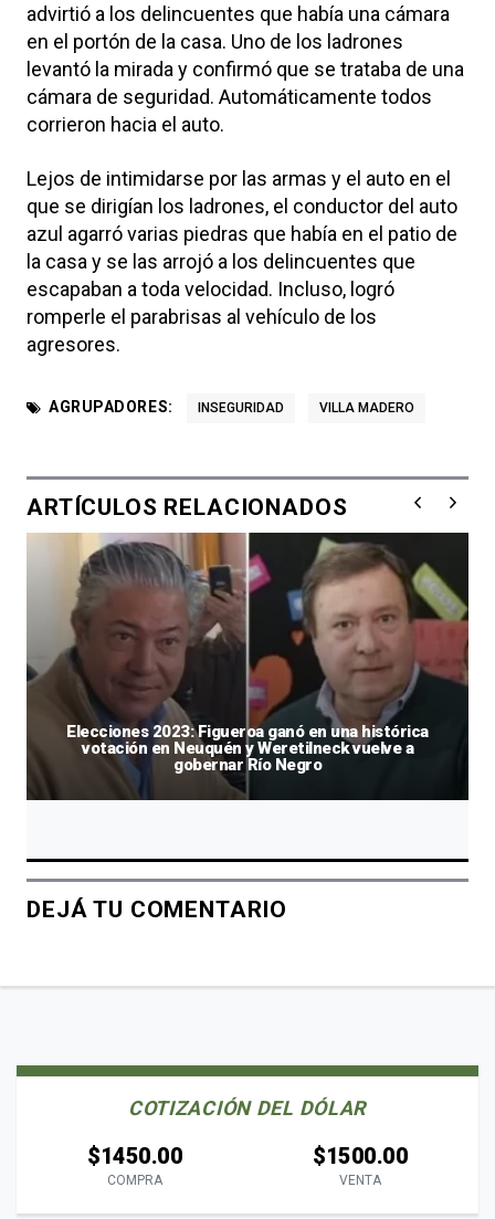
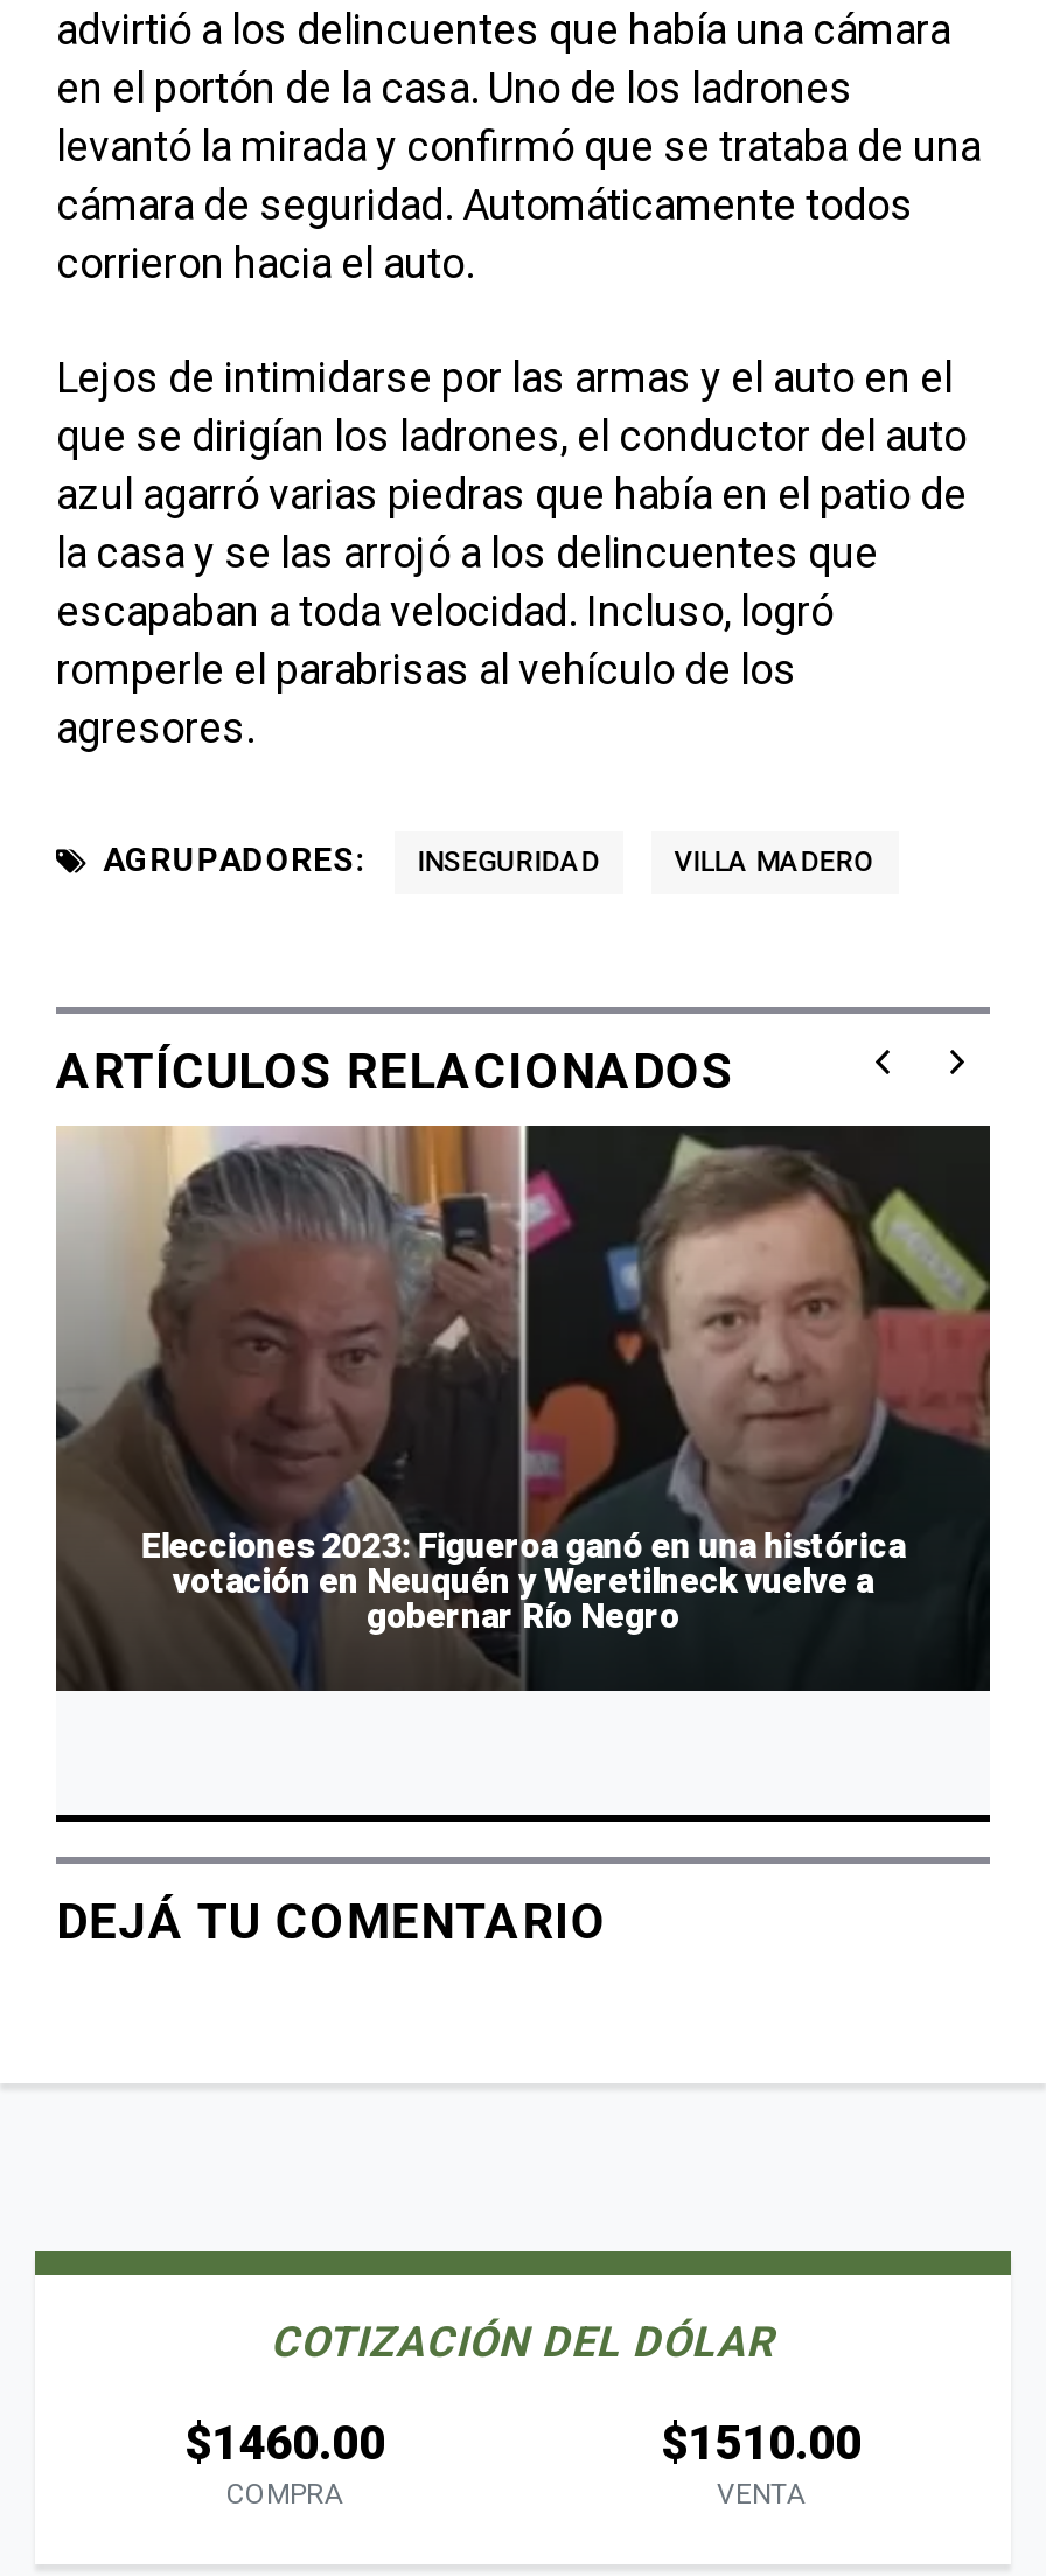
- $1450.00
+ $1460.00

- $1500.00
+ $1510.00
